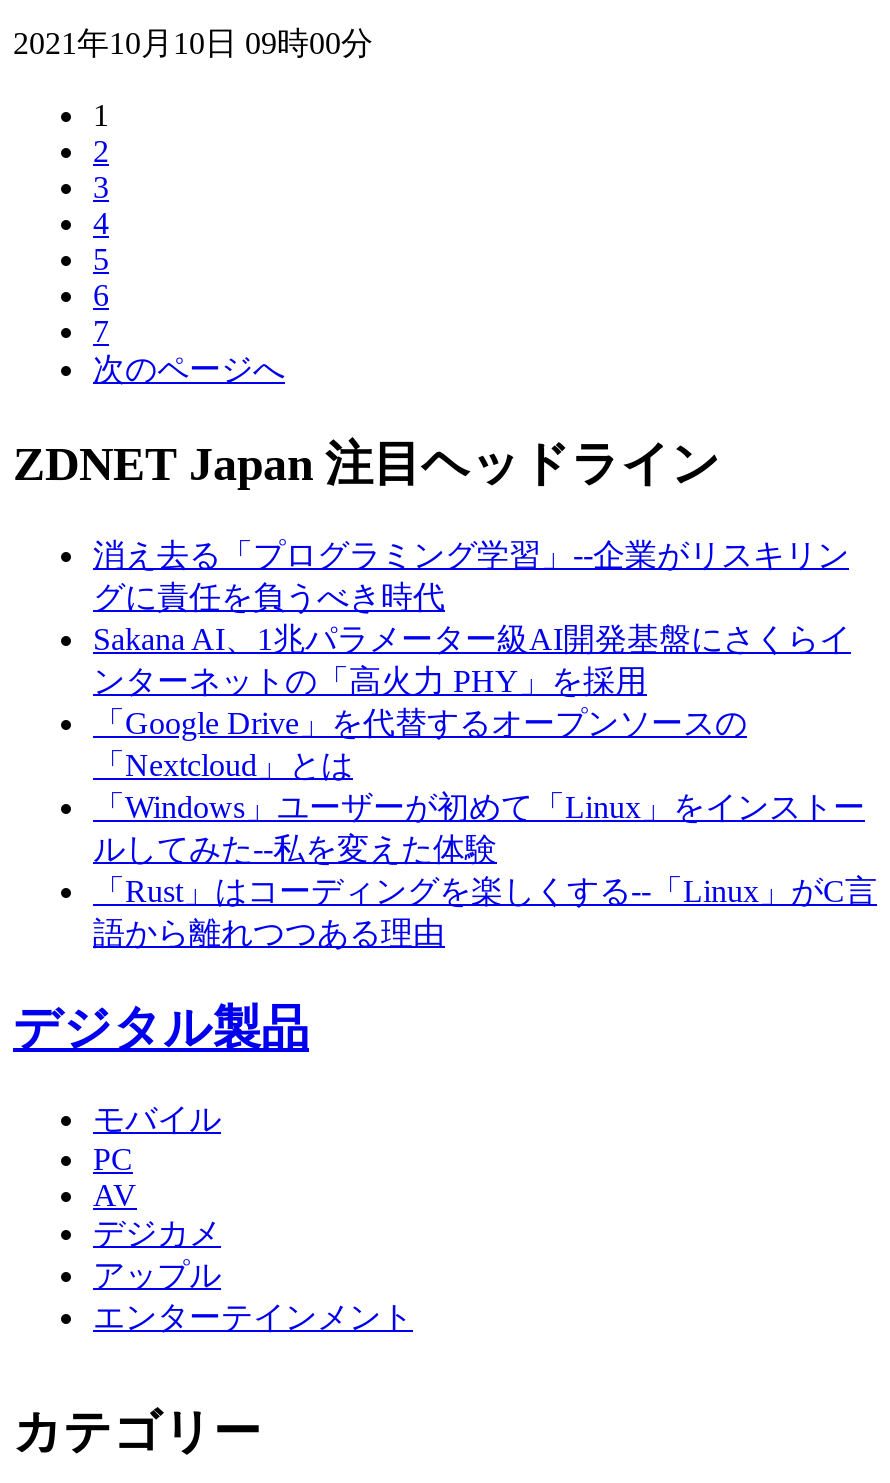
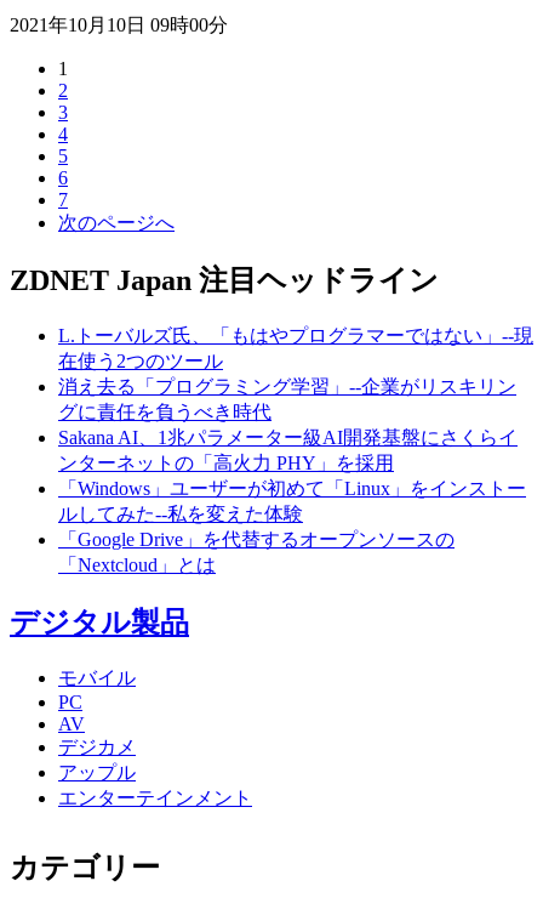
+ L.トーバルズ氏、「もはやプログラマーではない」--現
+ 在使う2つのツール

moved down: 消え去る「プログラミング学習」--企業がリスキリン | グに責任を負うべき時代 | Sakana AI、1兆パラメーター級AI開発基盤にさくらイ | ンターネットの「高火力 PHY」を採用

moved down: 「Google Drive」を代替するオープンソースの | 「Nextcloud」とは

- 「Rust」はコーディングを楽しくする--「Linux」がC言
- 語から離れつつある理由
